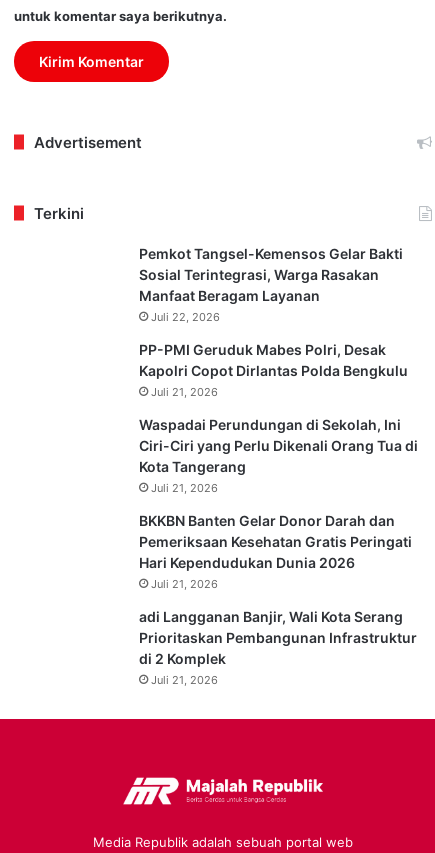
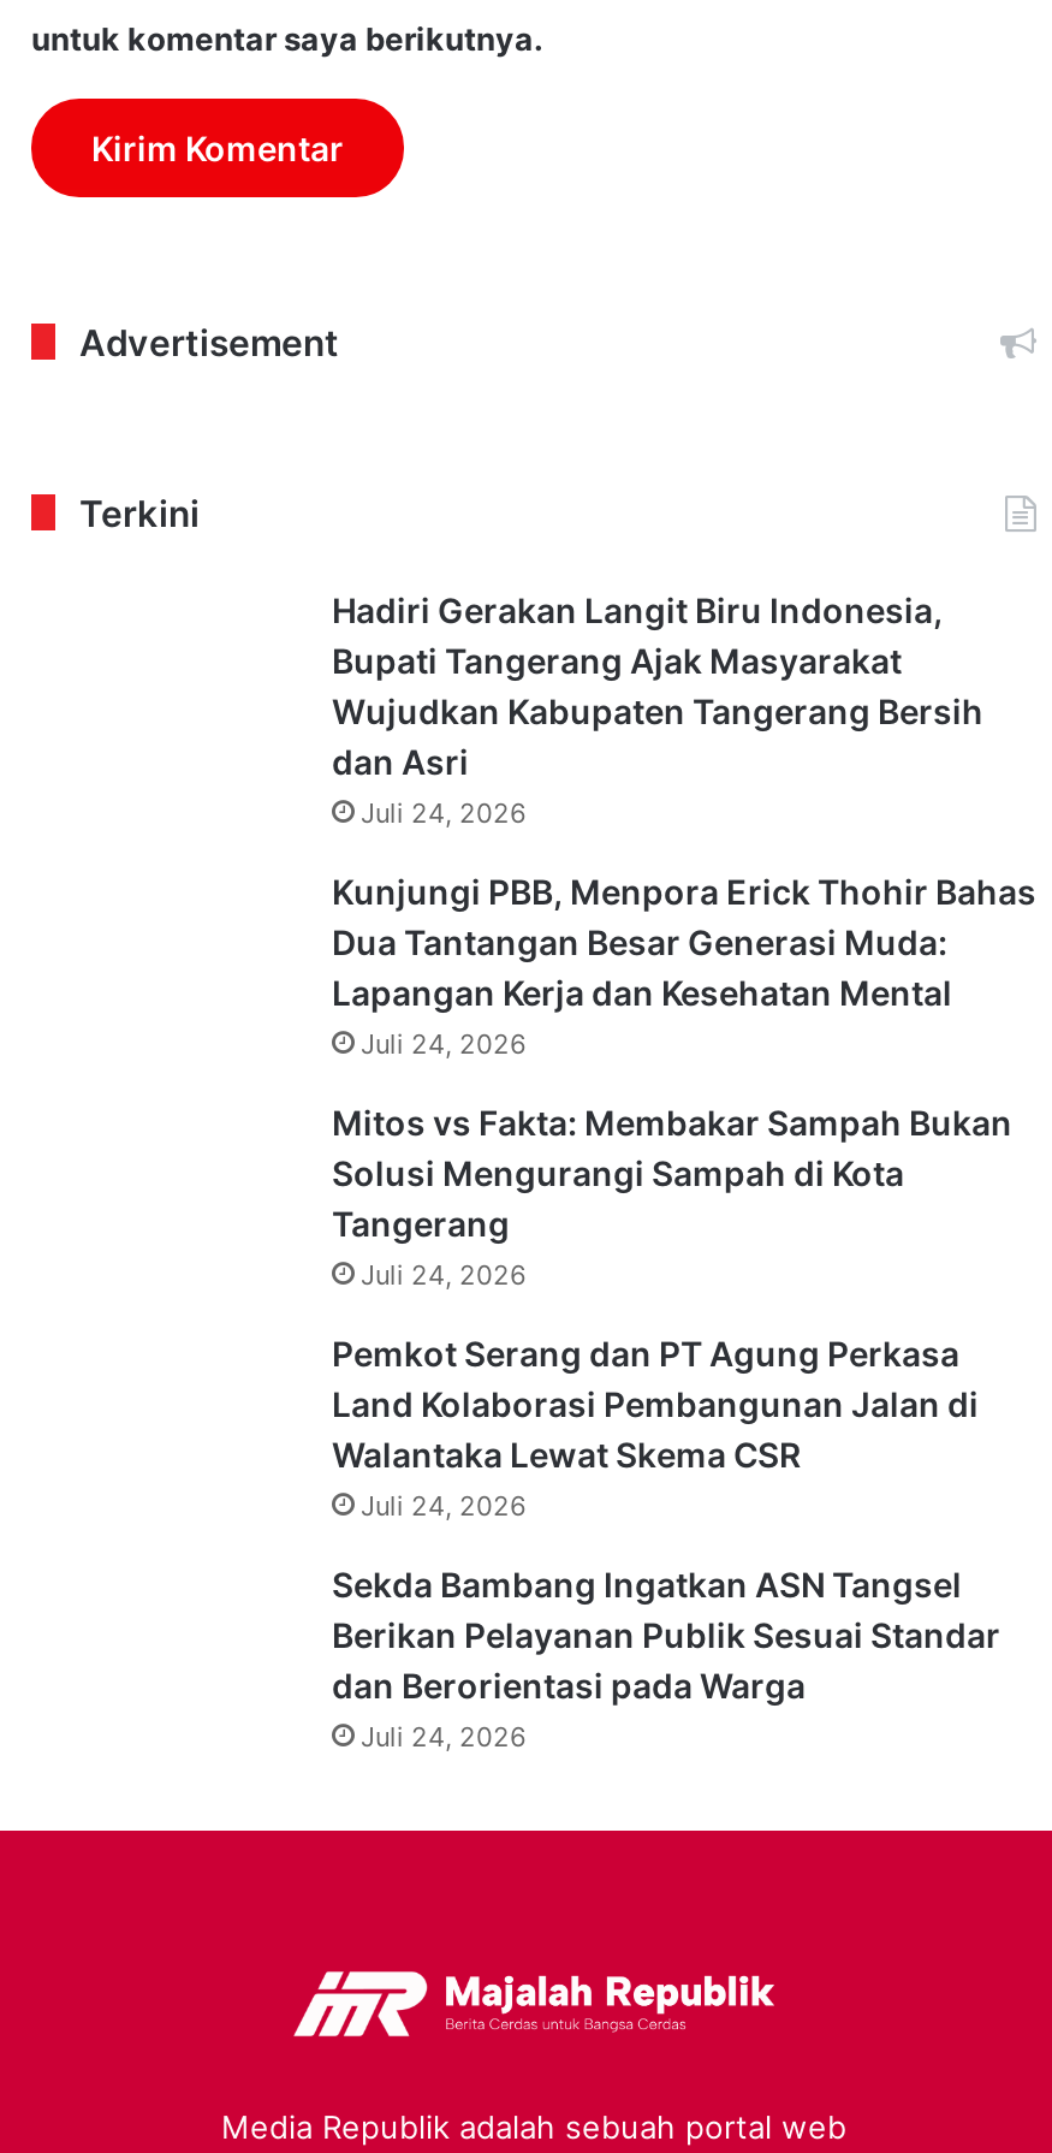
- Pemkot Tangsel-Kemensos Gelar Bakti
- Sosial Terintegrasi, Warga Rasakan
- Manfaat Beragam Layanan
- Juli 22, 2026
+ Hadiri Gerakan Langit Biru Indonesia,
+ Bupati Tangerang Ajak Masyarakat
+ Wujudkan Kabupaten Tangerang Bersih
+ dan Asri
+ Juli 24, 2026

- PP-PMI Geruduk Mabes Polri, Desak
- Kapolri Copot Dirlantas Polda Bengkulu
- Juli 21, 2026
+ Kunjungi PBB, Menpora Erick Thohir Bahas
+ Dua Tantangan Besar Generasi Muda:
+ Lapangan Kerja dan Kesehatan Mental
+ Juli 24, 2026

- Waspadai Perundungan di Sekolah, Ini
- Ciri-Ciri yang Perlu Dikenali Orang Tua di
- Kota Tangerang
- Juli 21, 2026
+ Mitos vs Fakta: Membakar Sampah Bukan
+ Solusi Mengurangi Sampah di Kota
+ Tangerang
+ Juli 24, 2026

- BKKBN Banten Gelar Donor Darah dan
- Pemeriksaan Kesehatan Gratis Peringati
- Hari Kependudukan Dunia 2026
- Juli 21, 2026
+ Pemkot Serang dan PT Agung Perkasa
+ Land Kolaborasi Pembangunan Jalan di
+ Walantaka Lewat Skema CSR
+ Juli 24, 2026

- adi Langganan Banjir, Wali Kota Serang
- Prioritaskan Pembangunan Infrastruktur
- di 2 Komplek
- Juli 21, 2026
+ Sekda Bambang Ingatkan ASN Tangsel
+ Berikan Pelayanan Publik Sesuai Standar
+ dan Berorientasi pada Warga
+ Juli 24, 2026
